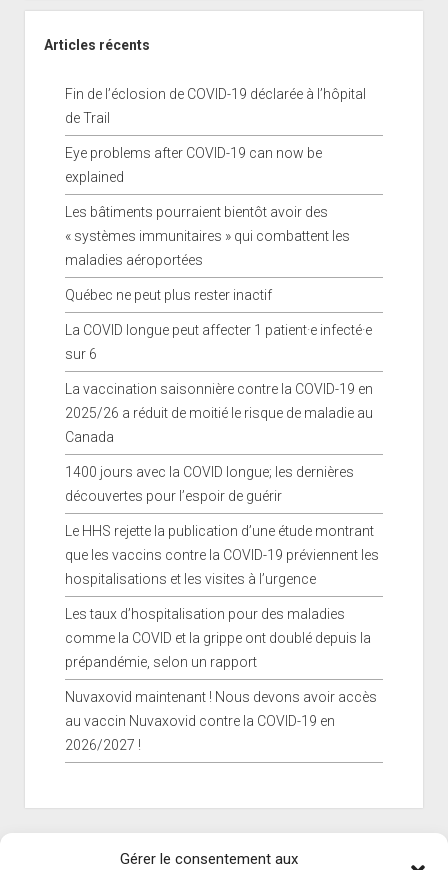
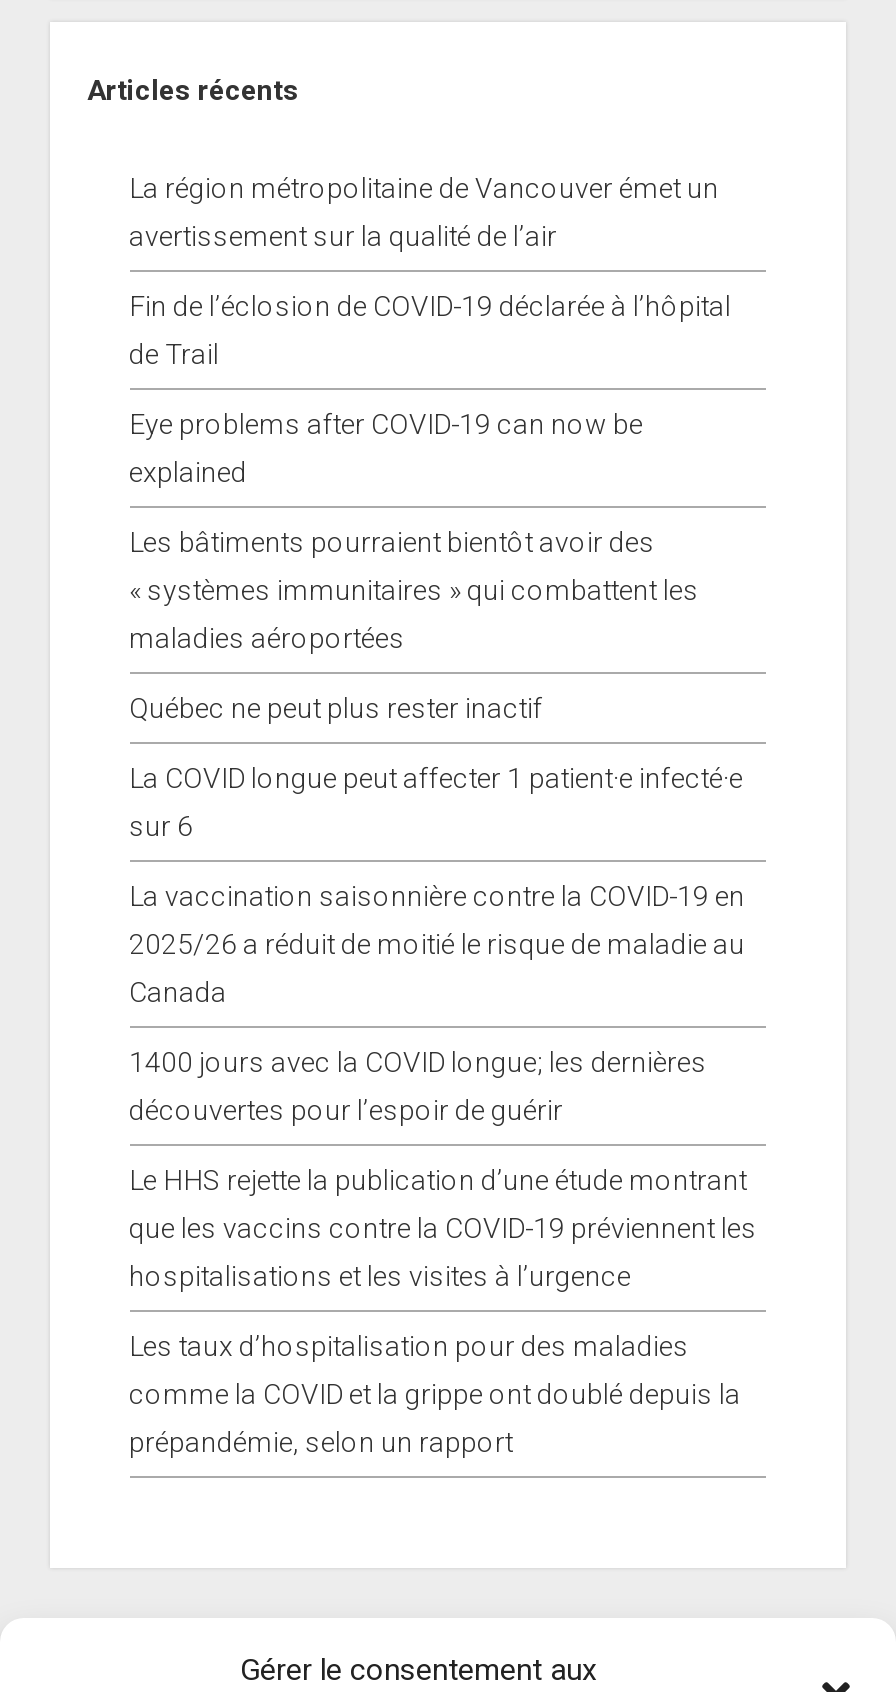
+ La région métropolitaine de Vancouver émet un
+ avertissement sur la qualité de l’air

moved down: Fin de l’éclosion de COVID-19 déclarée à l’hôpital | de Trail | Eye problems after COVID-19 can now be | ... | comme la COVID et la grippe ont doublé depuis la | prépandémie, selon un rapport

- Nuvaxovid maintenant ! Nous devons avoir accès
- au vaccin Nuvaxovid contre la COVID-19 en
- 2026/2027 !
